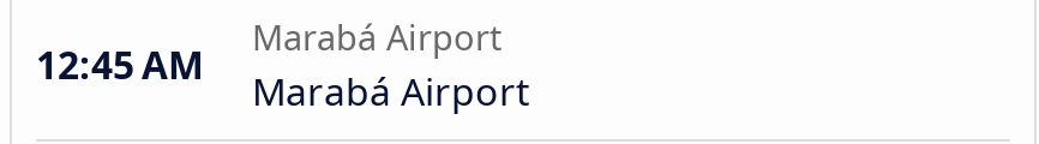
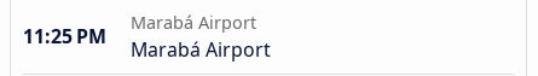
- 12:45 AM Marabá Airport
+ 11:25 PM Marabá Airport
